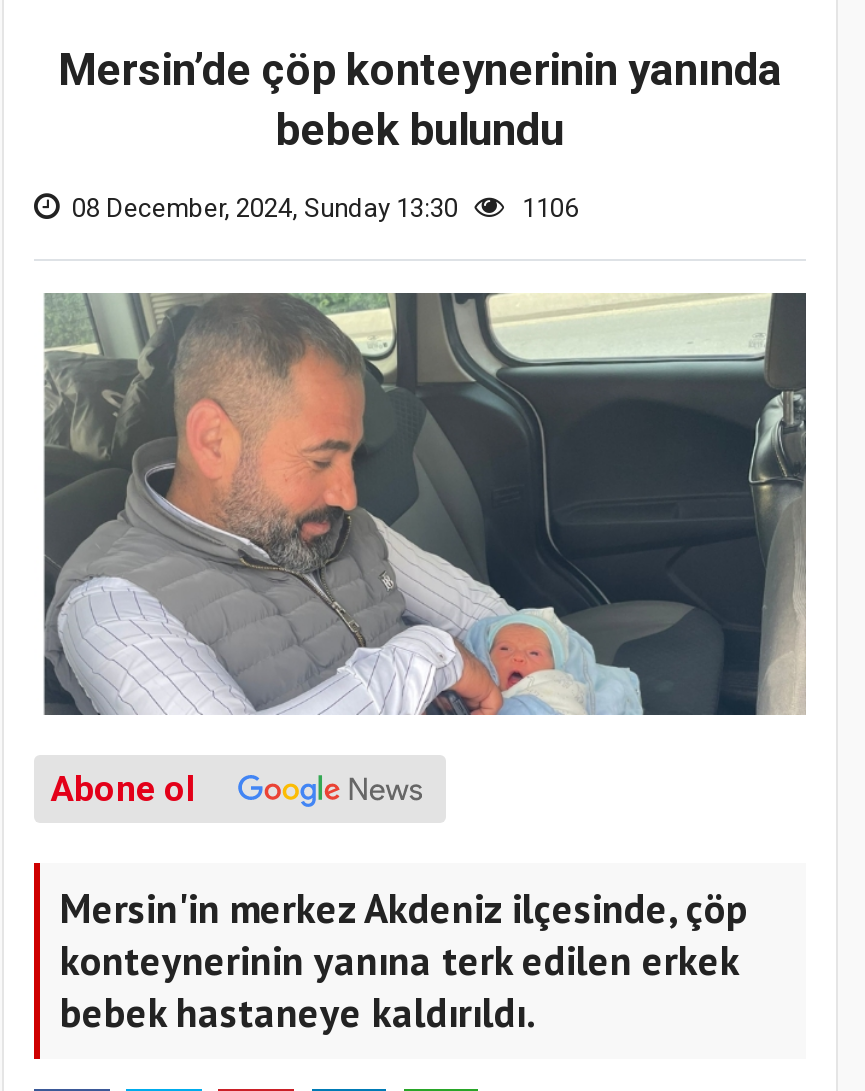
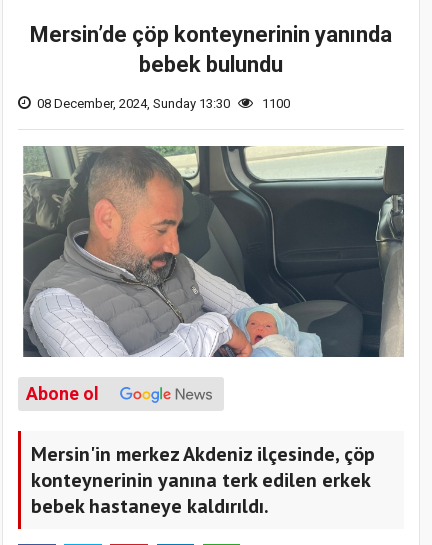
- 08 December, 2024, Sunday 13:30 1106
+ 08 December, 2024, Sunday 13:30 1100
